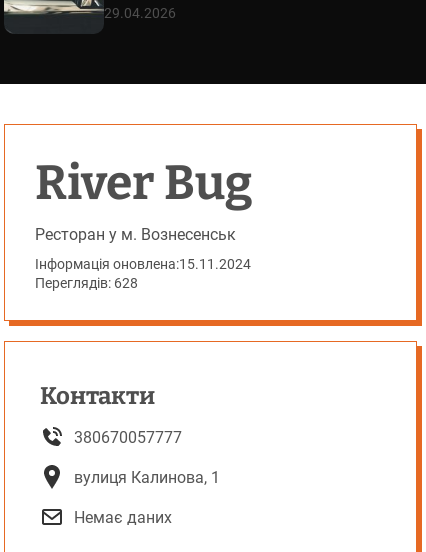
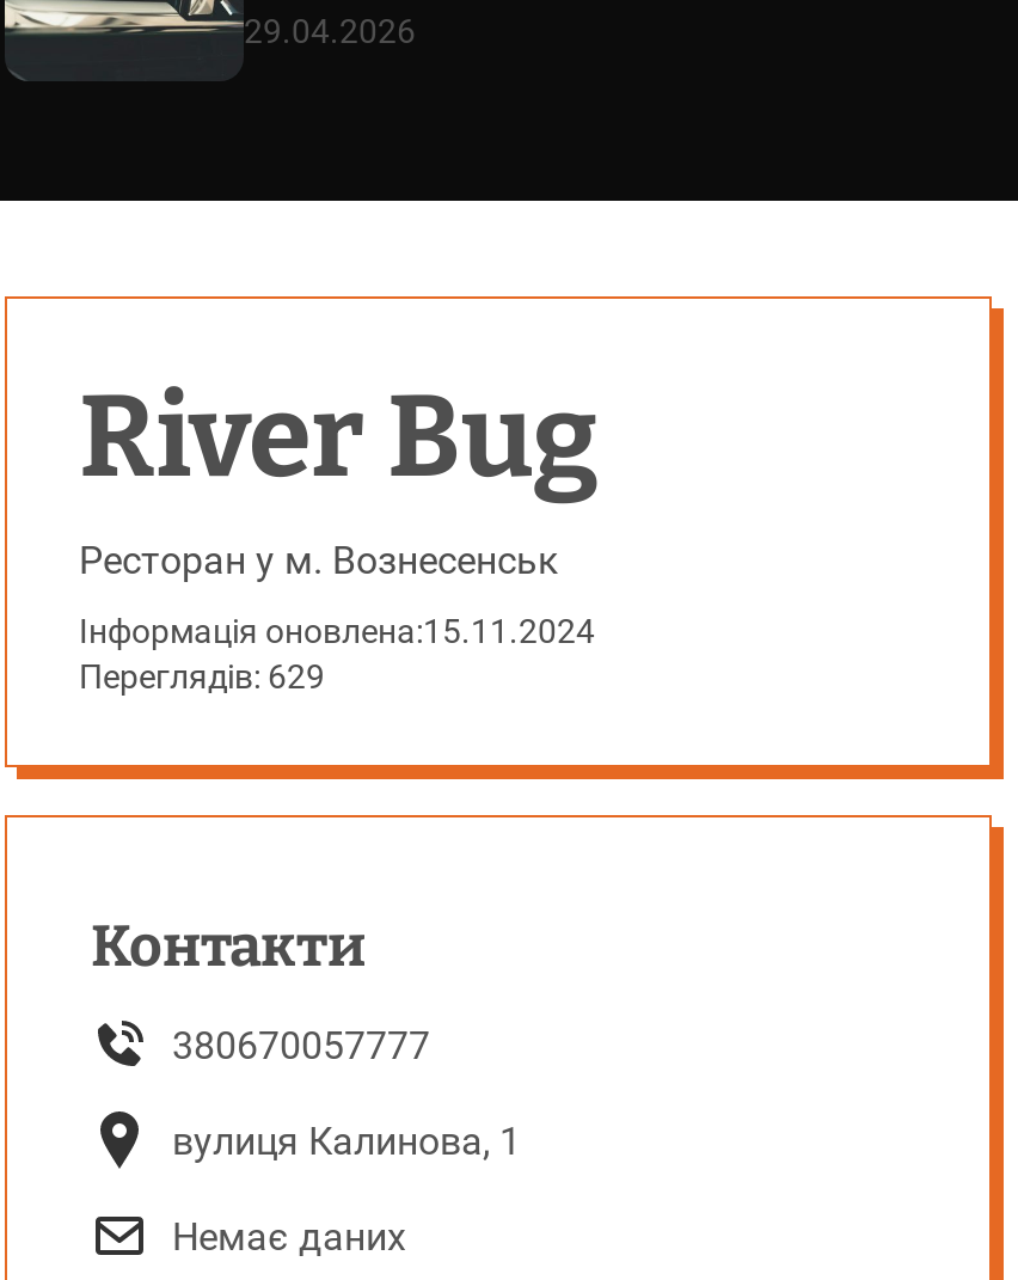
- Переглядів: 628
+ Переглядів: 629
